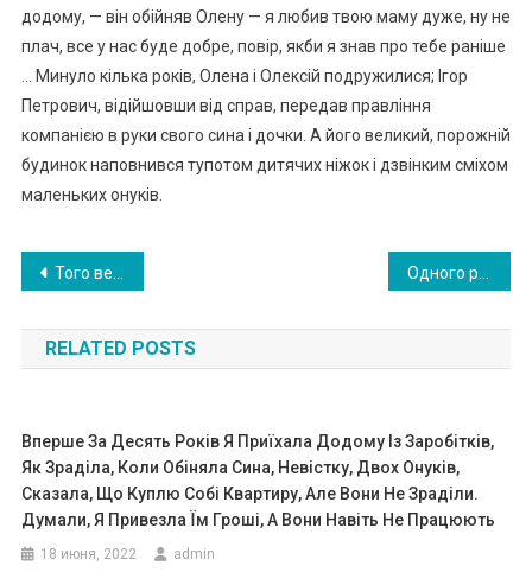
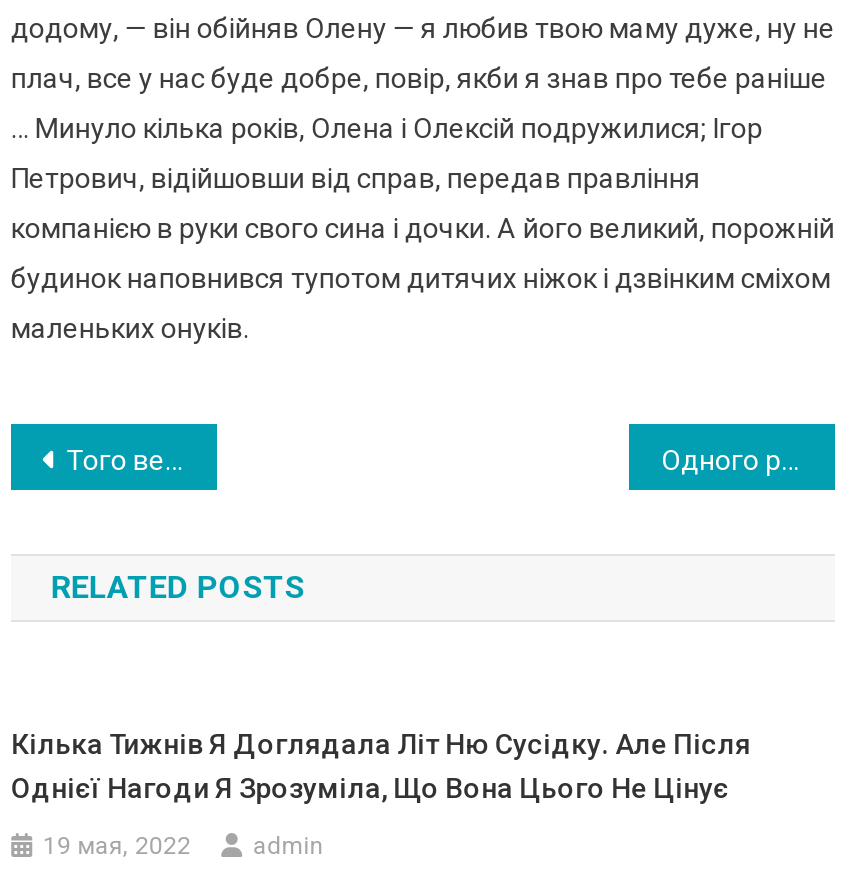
- Вперше За Десять Років Я Приїхала Додому Із Заробітків,
- Як Зраділа, Коли Обіняла Сина, Невістку, Двох Онуків,
- Сказала, Що Куплю Собі Квартиру, Але Вони Не Зраділи.
- Думали, Я Привезла Їм Гроші, А Вони Навіть Не Працюють
+ Кілька Тижнів Я Доглядала Літ Ню Сусідку. Але Після
+ Однієї Нагоди Я Зрозуміла, Що Вона Цього Не Цінує

- 18 июня, 2022
+ 19 мая, 2022
